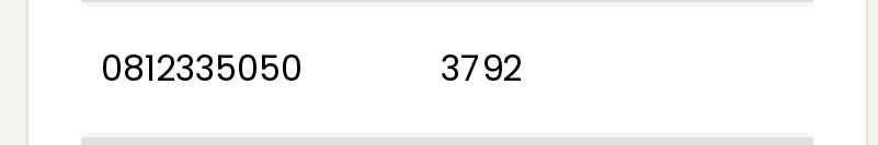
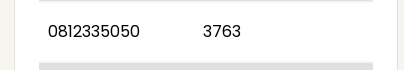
- 3792
+ 3763
